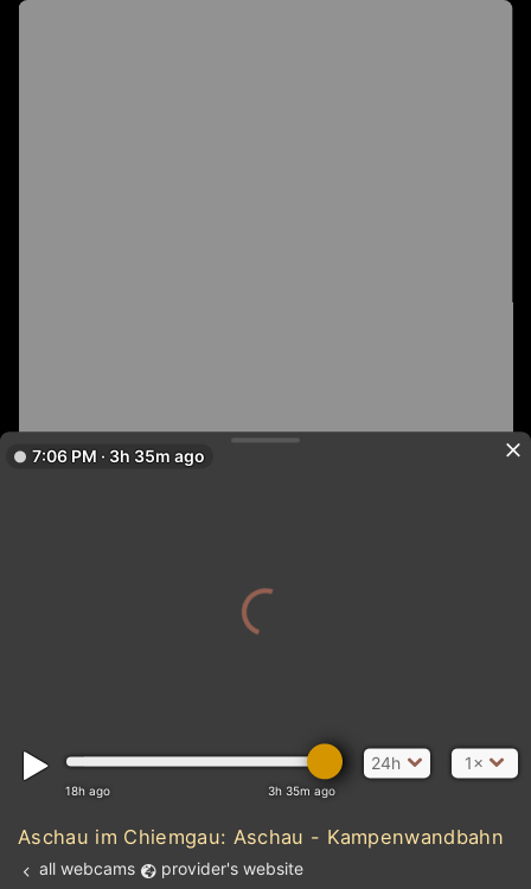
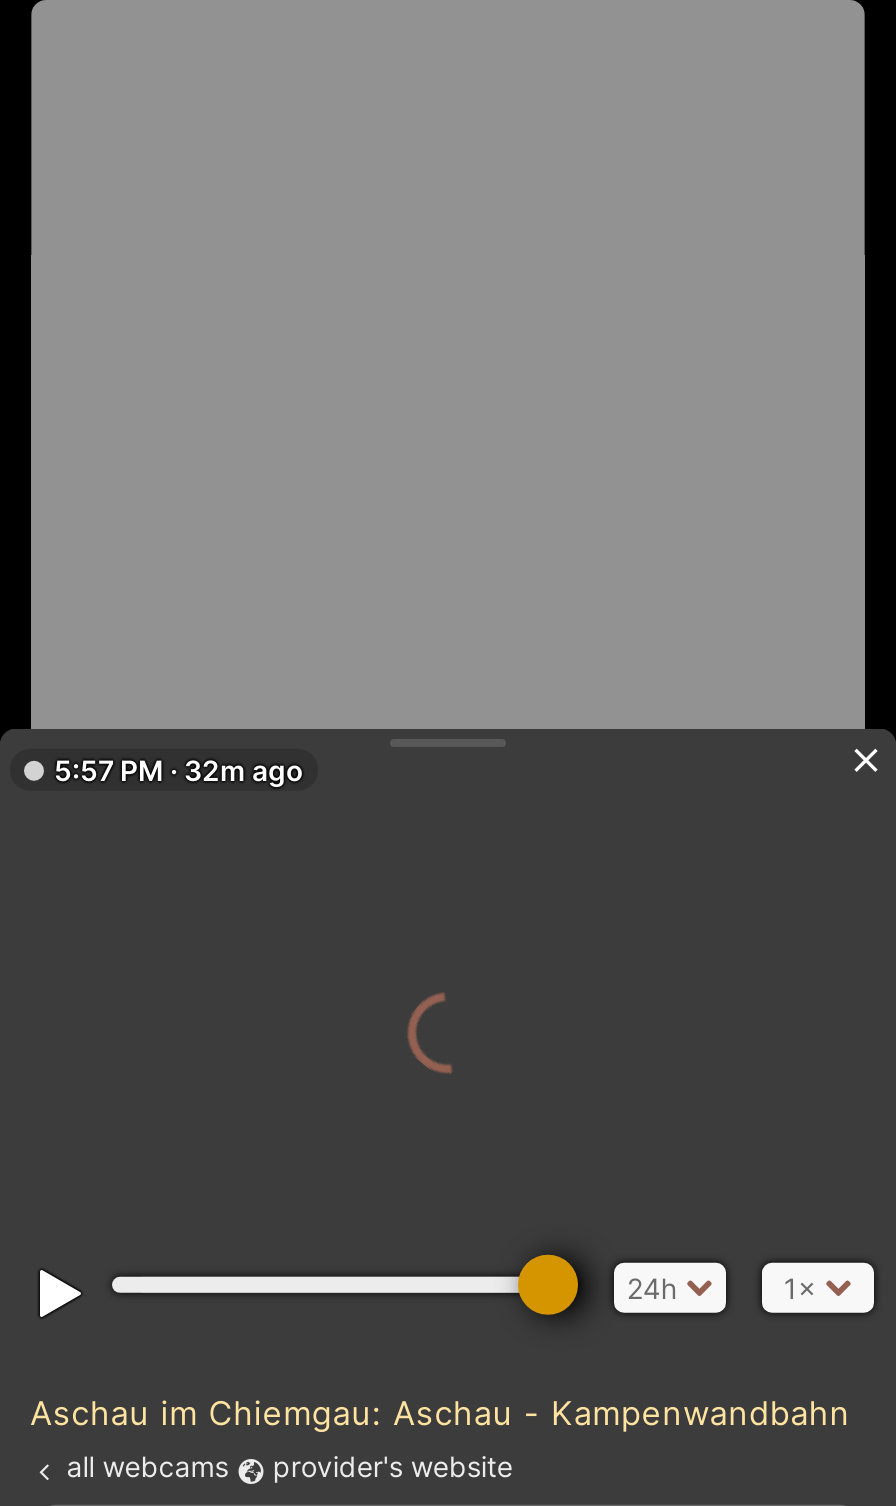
- 7:06 PM · 3h 35m ago
+ 5:57 PM · 32m ago

- 18h ago
- 3h 35m ago
